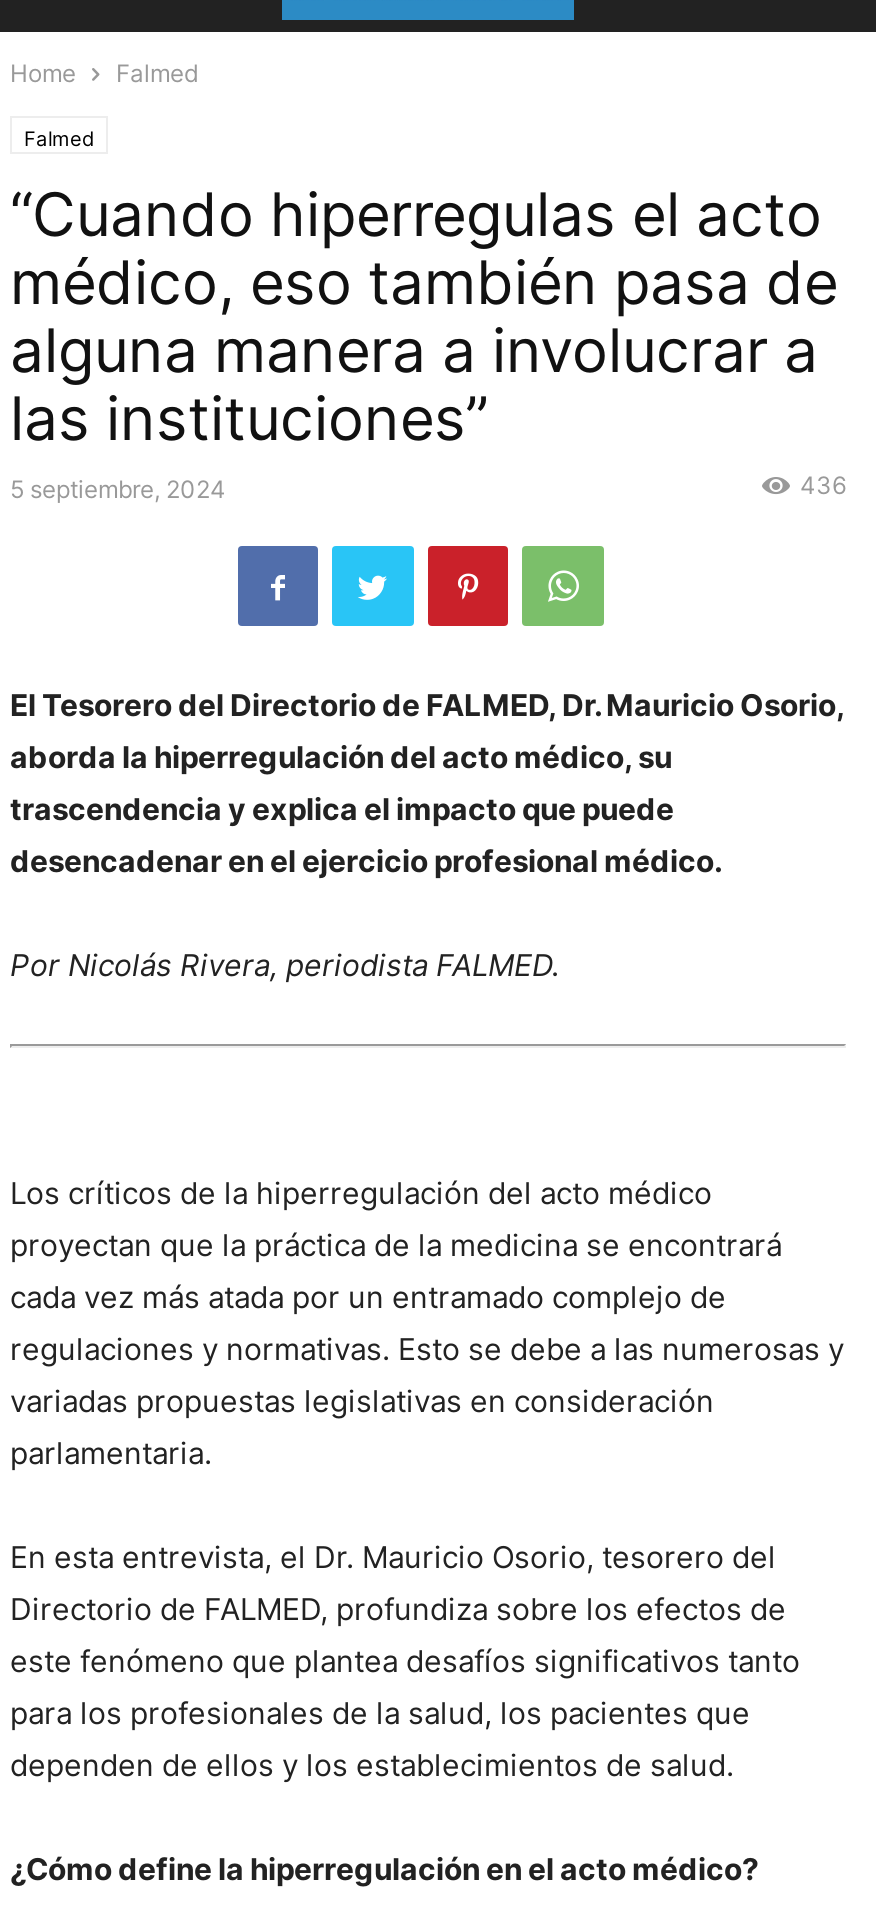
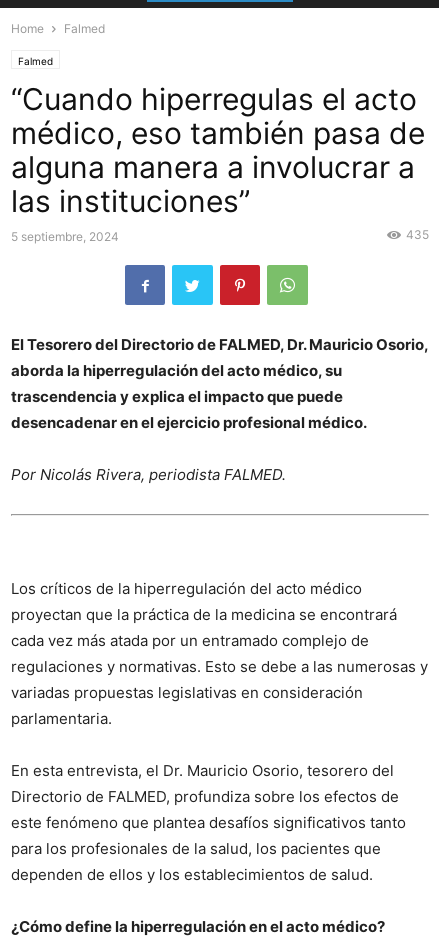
- 436
+ 435
